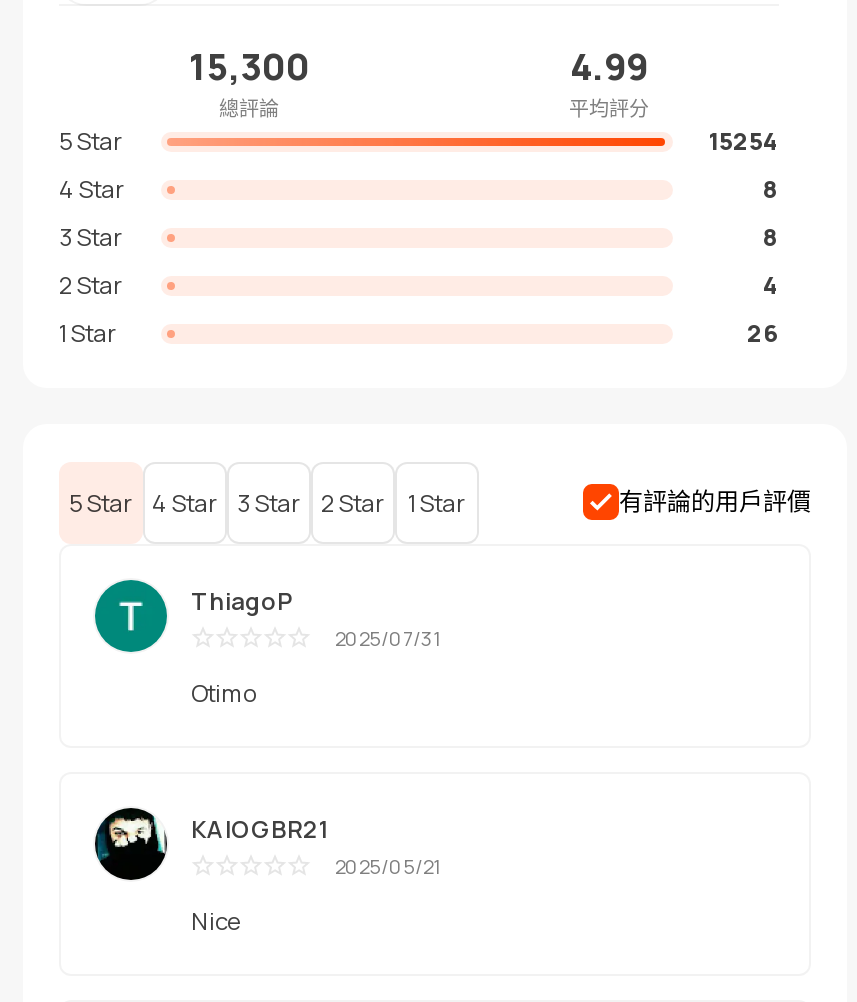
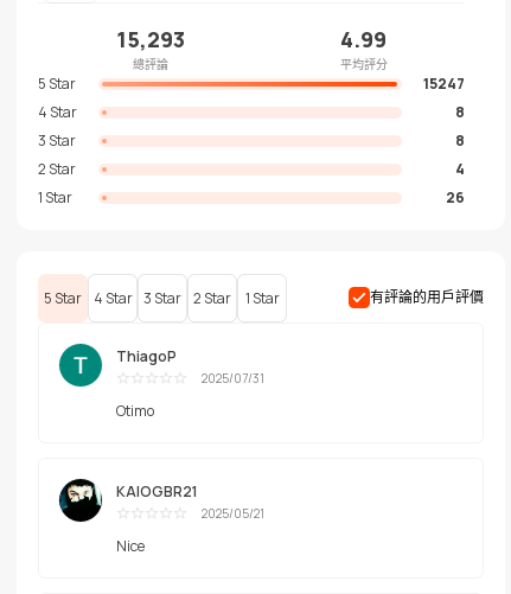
- 15,300
+ 15,293

- 15254
+ 15247
